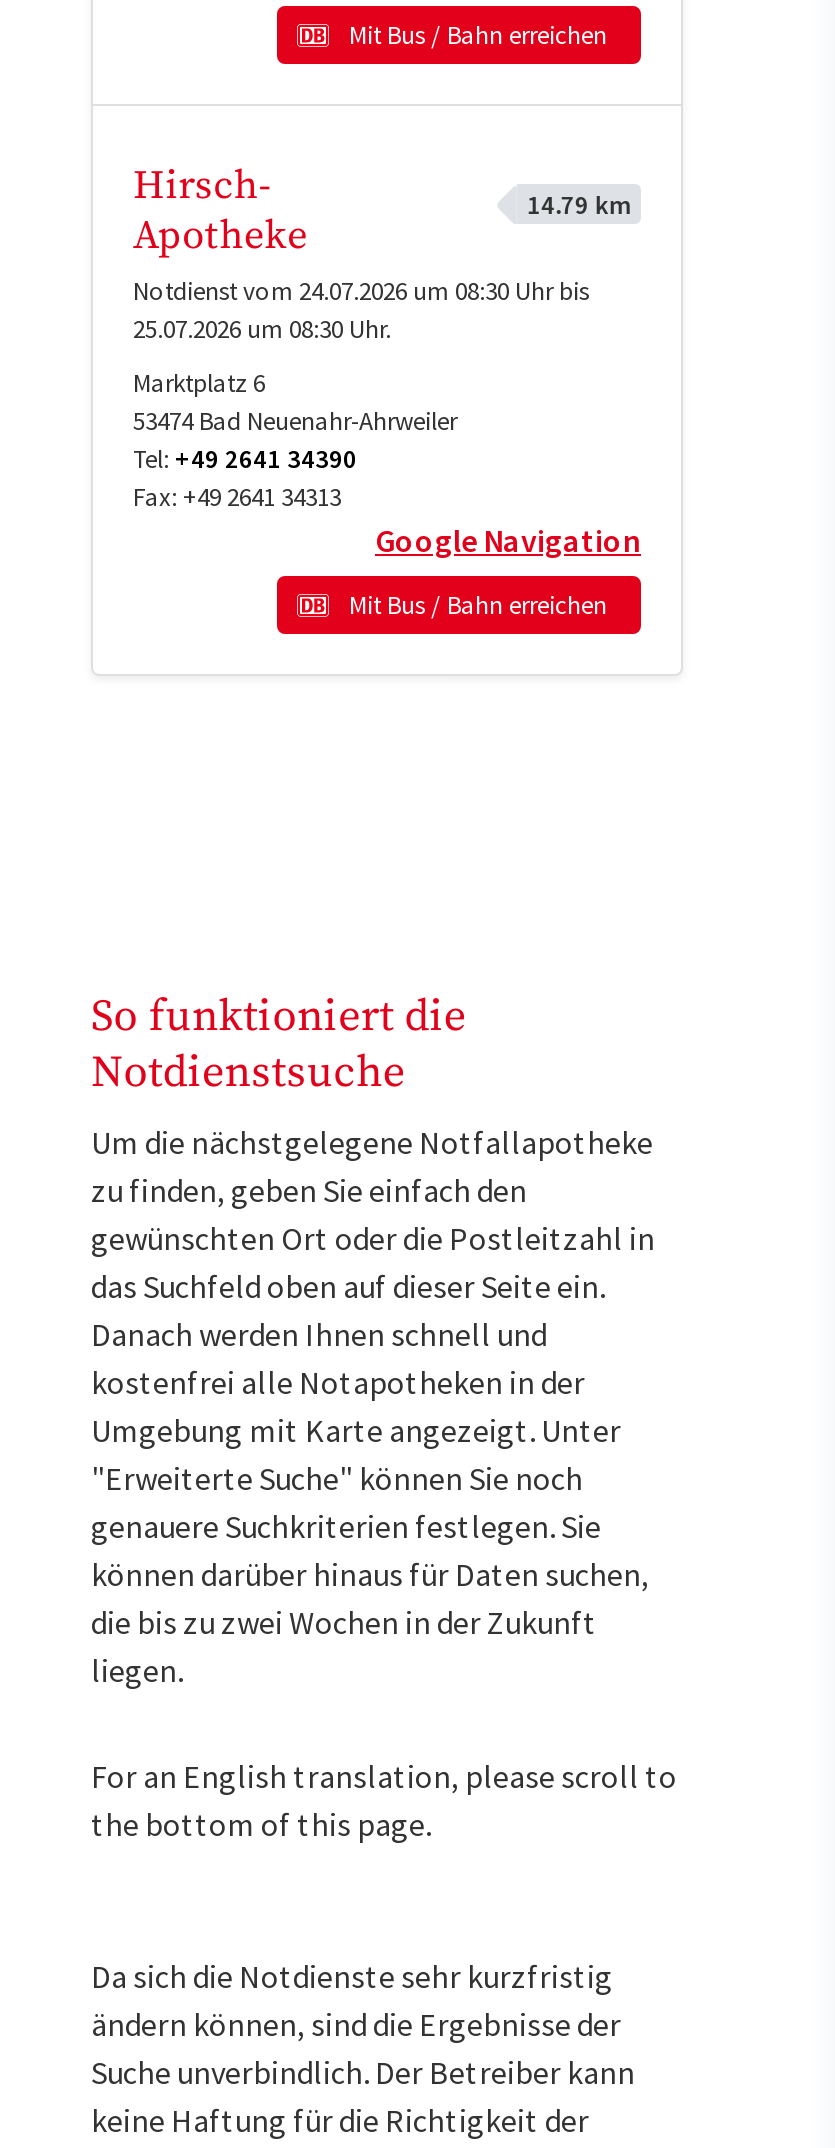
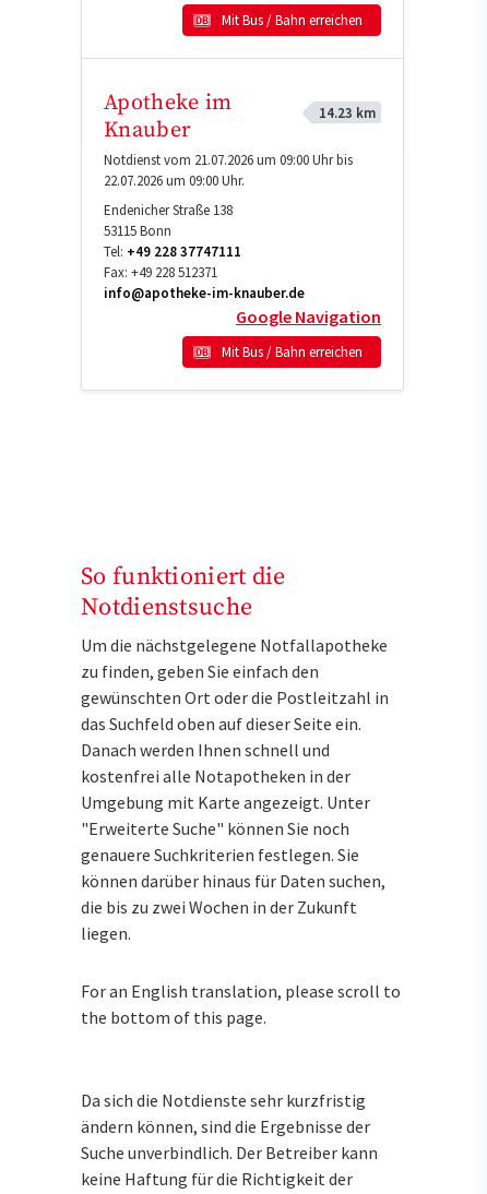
- Hirsch-
- Apotheke
+ Apotheke im
+ Knauber

- 14.79 km
+ 14.23 km

- Notdienst vom 24.07.2026 um 08:30 Uhr bis
- 25.07.2026 um 08:30 Uhr.
+ Notdienst vom 21.07.2026 um 09:00 Uhr bis
+ 22.07.2026 um 09:00 Uhr.

- Marktplatz 6
- 53474 Bad Neuenahr-Ahrweiler
- Tel: +49 2641 34390
- Fax: +49 2641 34313
+ Endenicher Straße 138
+ 53115 Bonn
+ Tel: +49 228 37747111
+ Fax: +49 228 512371
+ info@apotheke-im-knauber.de
